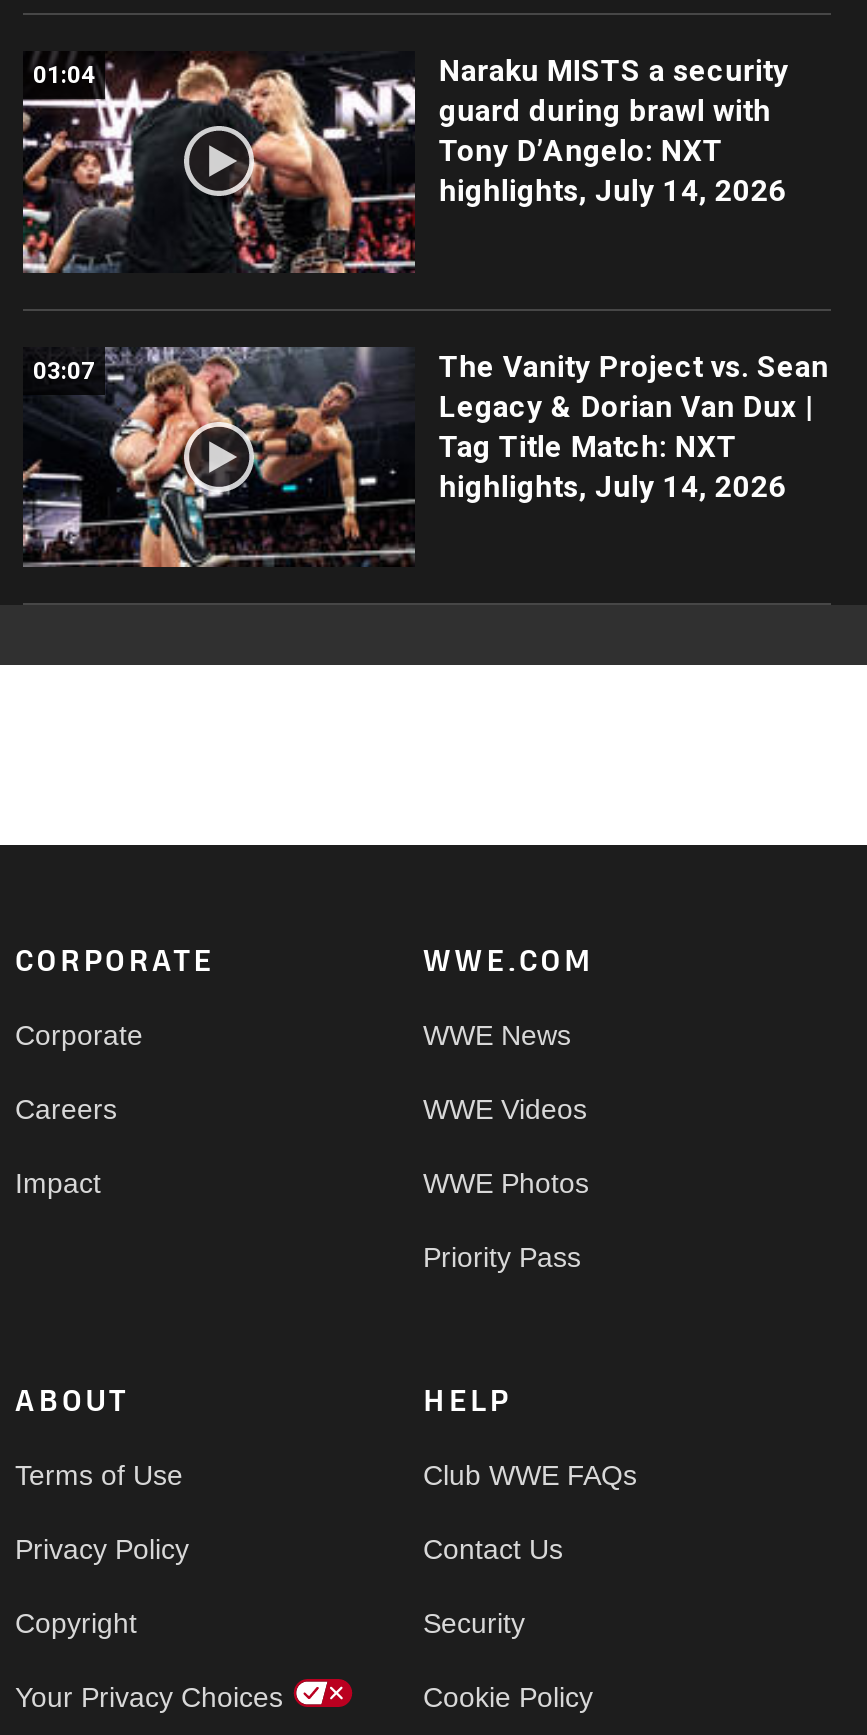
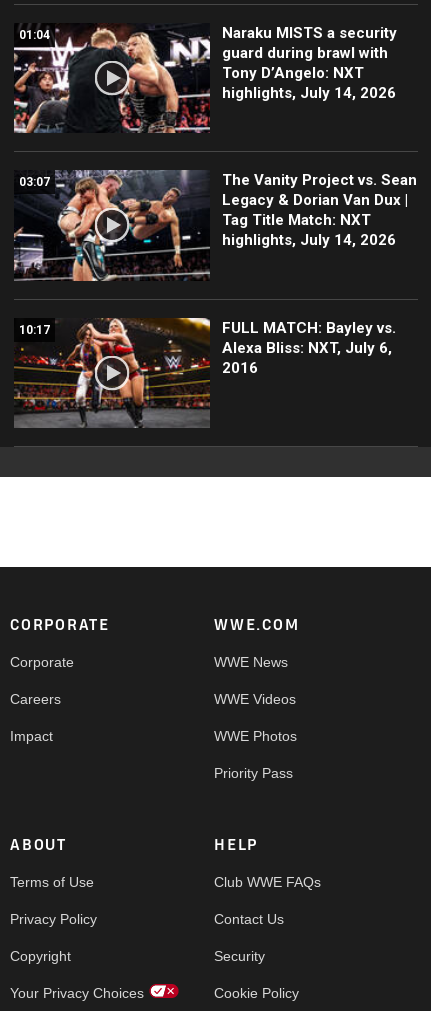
+ [image]
+ 10:17
+ FULL MATCH: Bayley vs.
+ Alexa Bliss: NXT, July 6,
+ 2016
